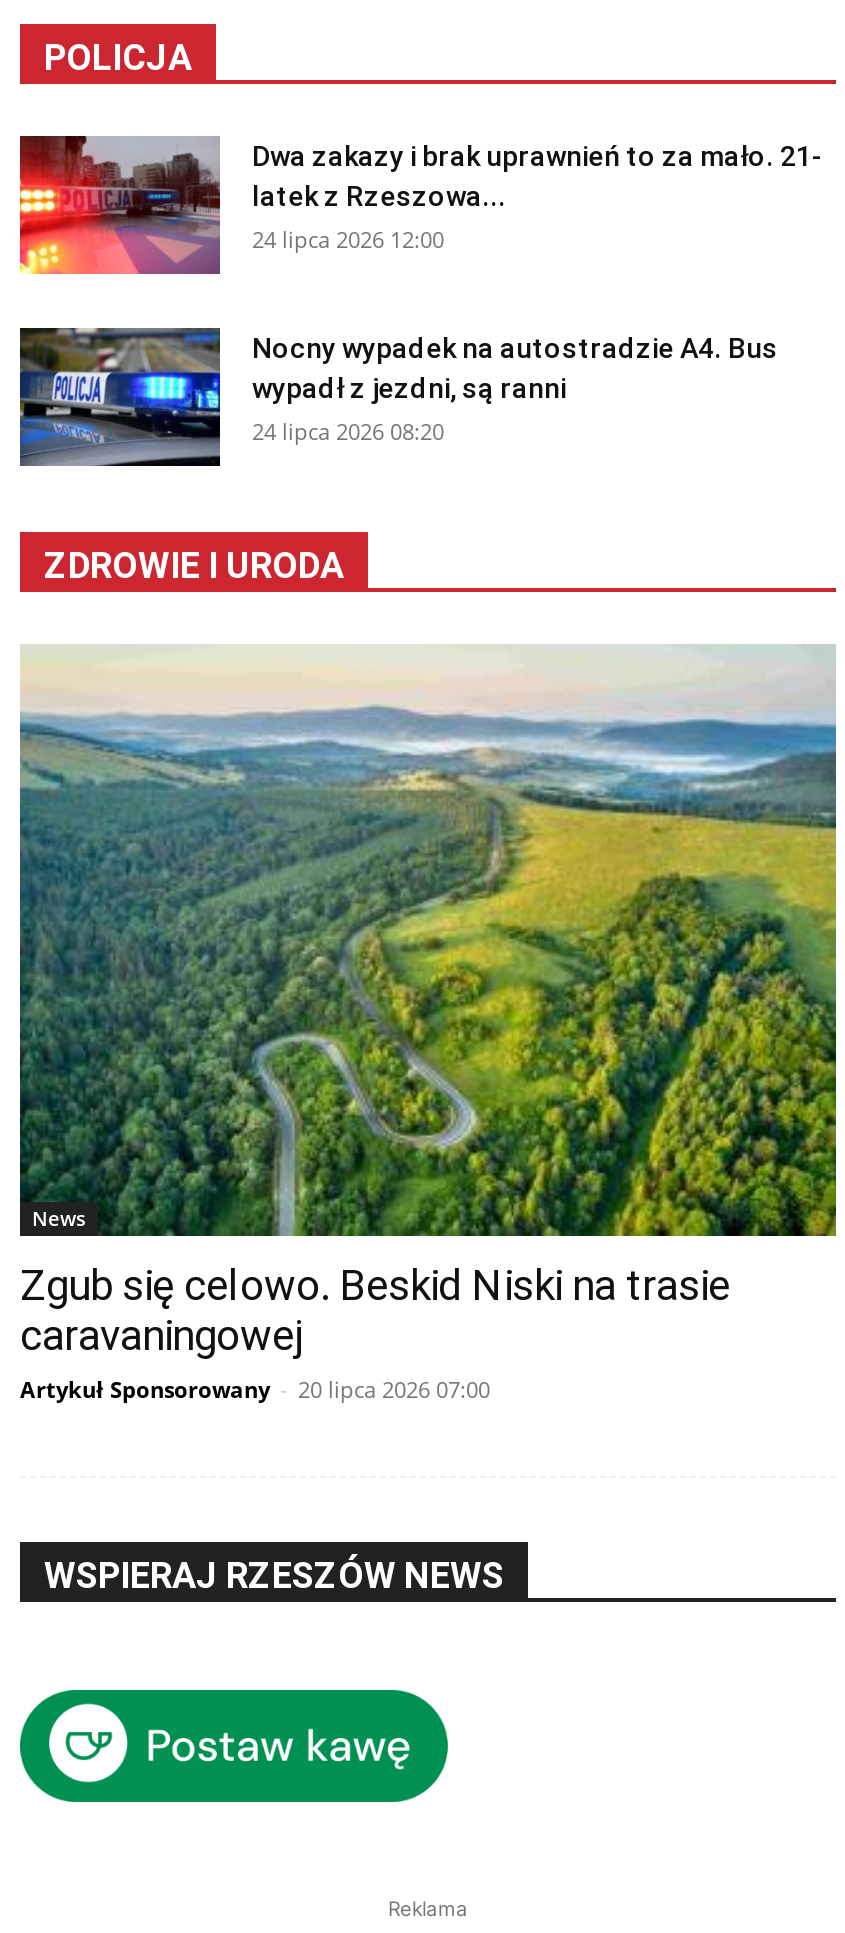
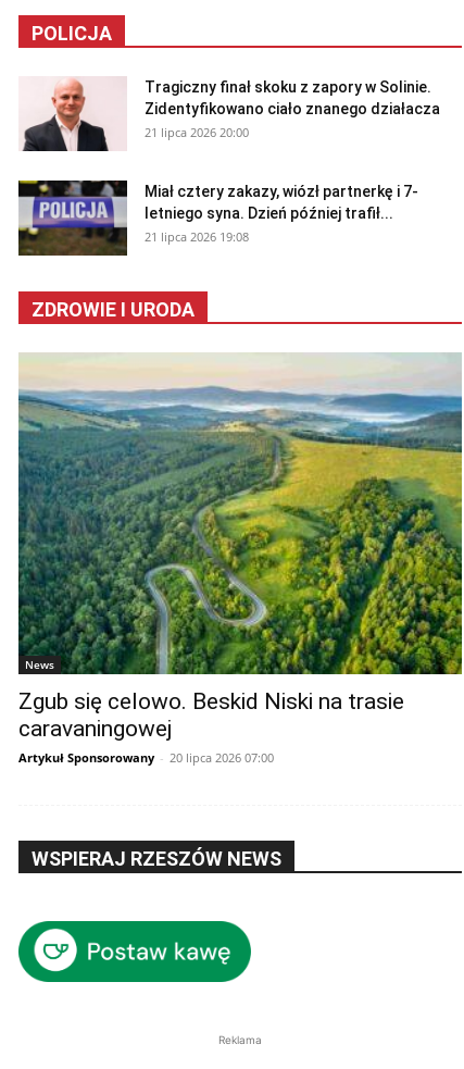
- [image]
- Dwa zakazy i brak uprawnień to za mało. 21-
- latek z Rzeszowa...
- 24 lipca 2026 12:00
+ [image]
+ Tragiczny finał skoku z zapory w Solinie.
+ Zidentyfikowano ciało znanego działacza
+ 21 lipca 2026 20:00

- [image]
- Nocny wypadek na autostradzie A4. Bus
- wypadł z jezdni, są ranni
- 24 lipca 2026 08:20
+ [image]
+ Miał cztery zakazy, wiózł partnerkę i 7-
+ letniego syna. Dzień później trafił...
+ 21 lipca 2026 19:08
